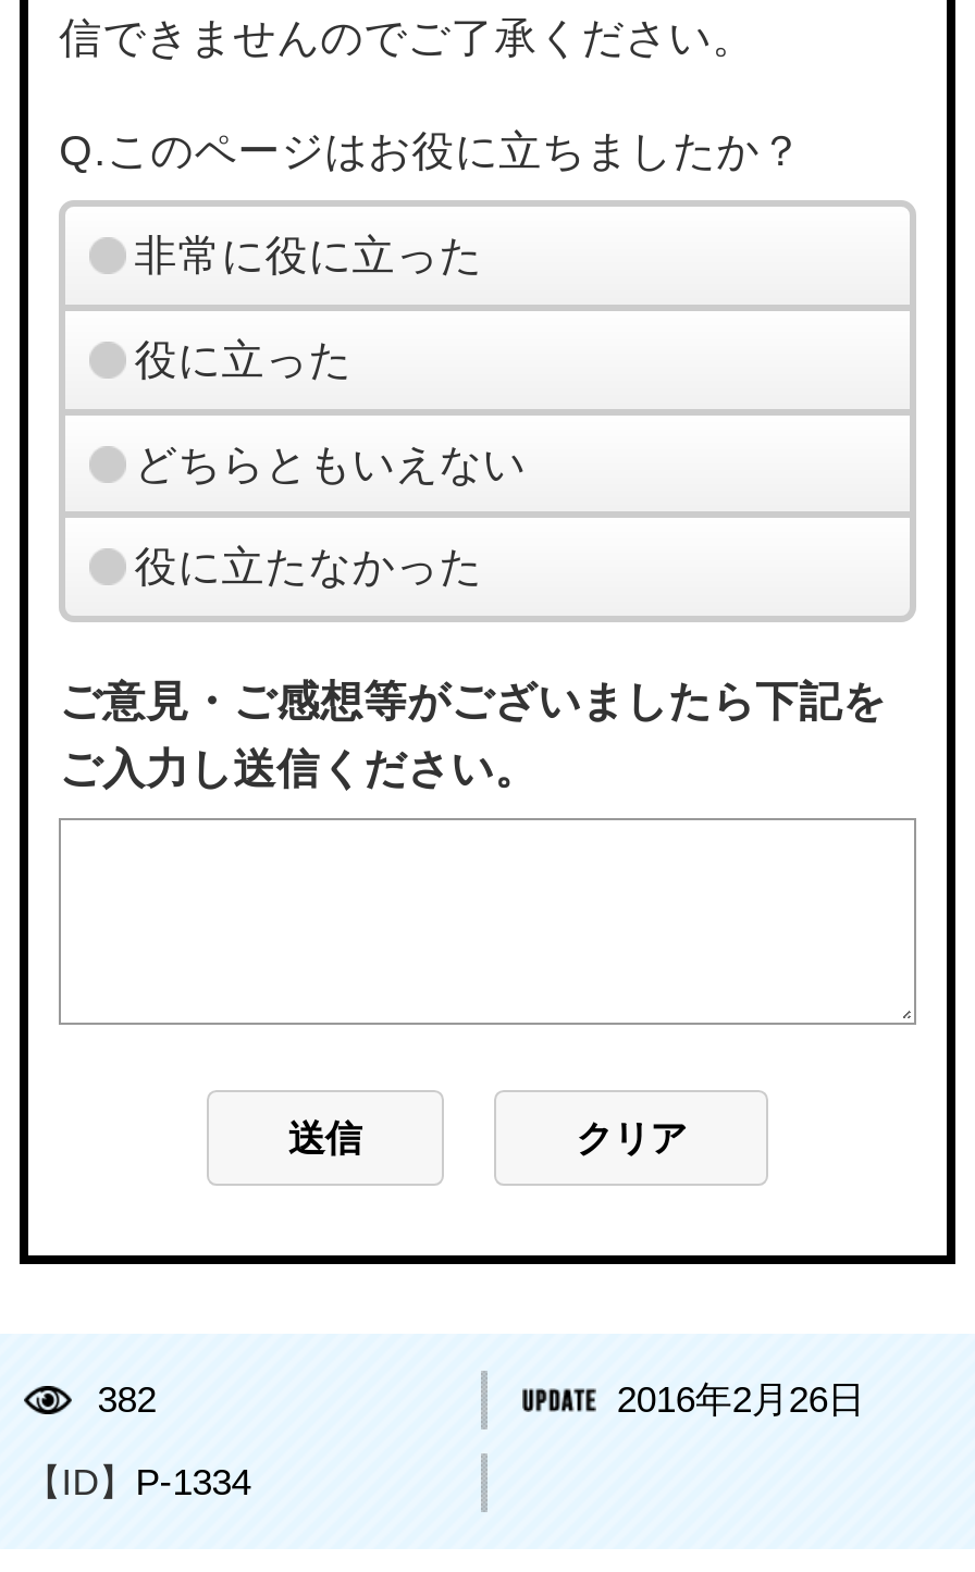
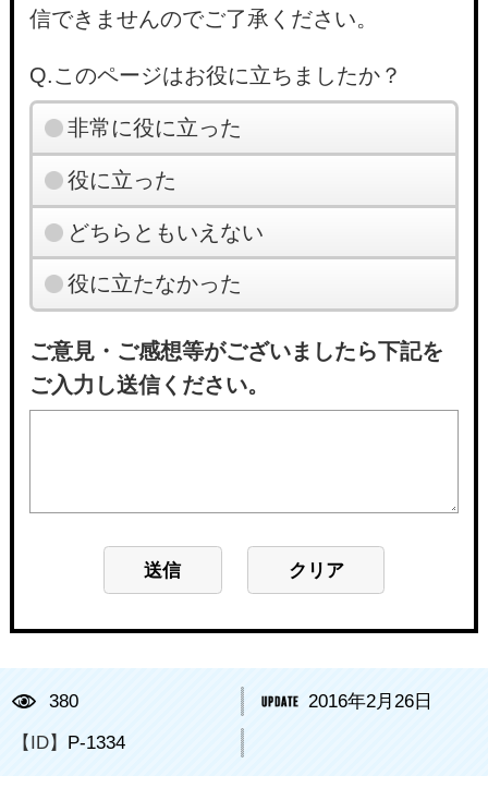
- 382
+ 380
